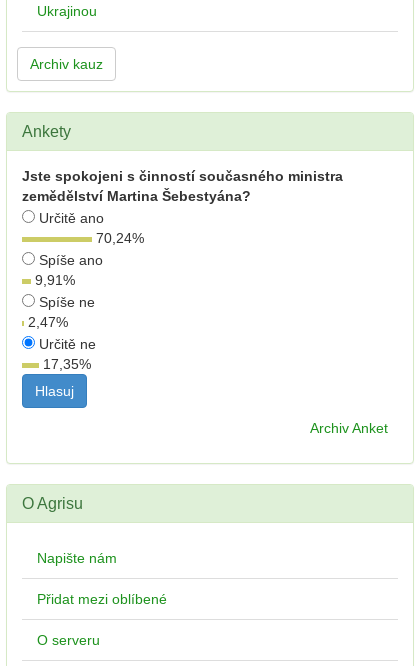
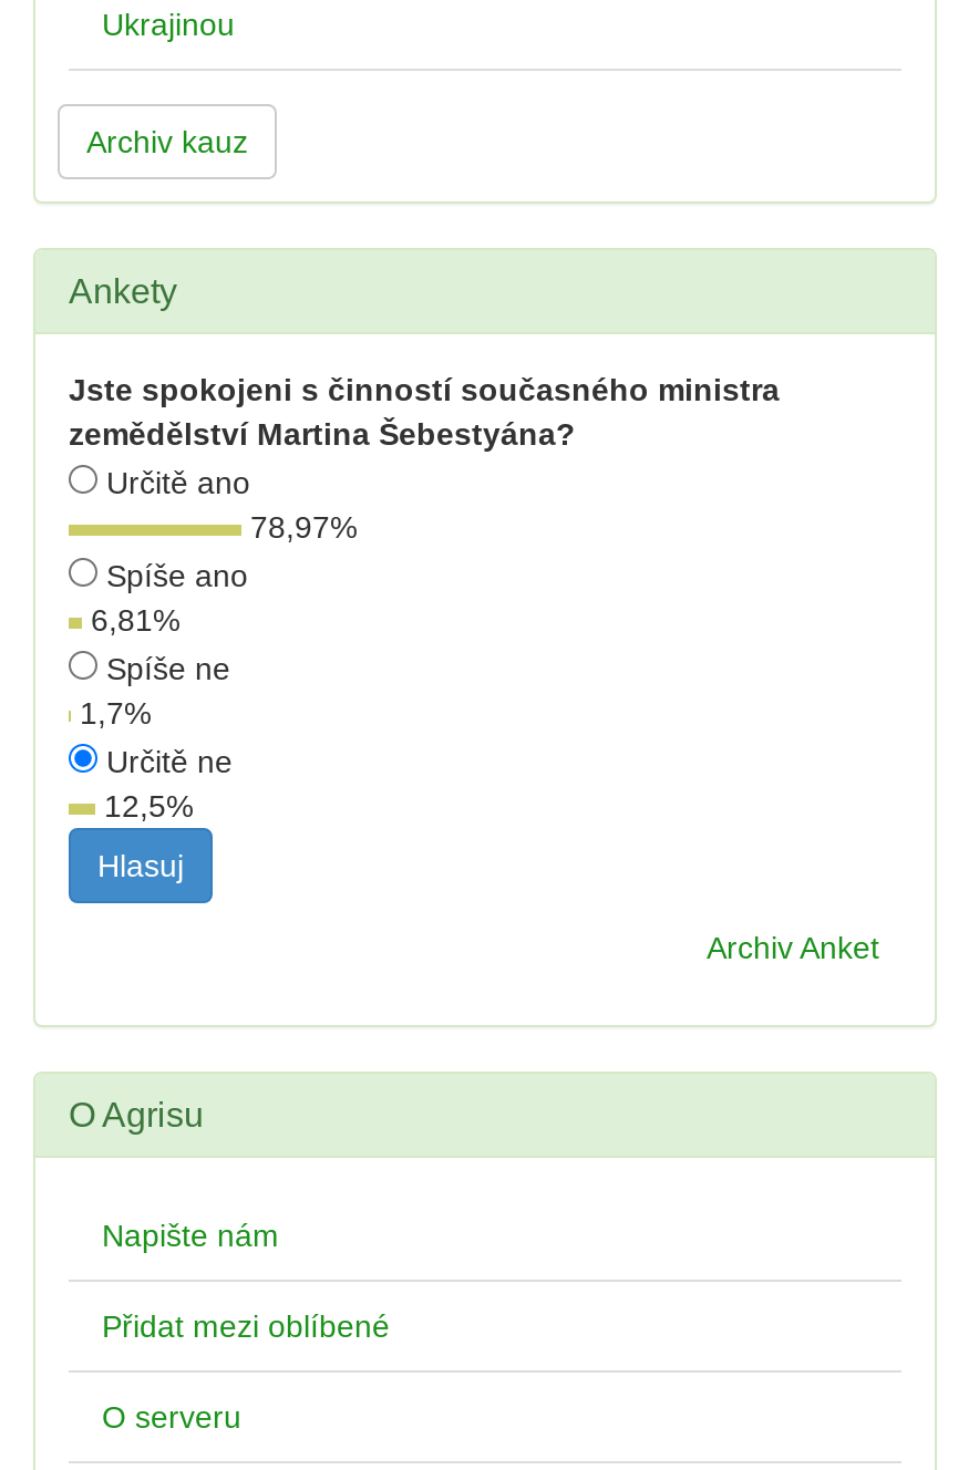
- 70,24%
+ 78,97%

- 9,91%
+ 6,81%

- 2,47%
+ 1,7%

- 17,35%
+ 12,5%
